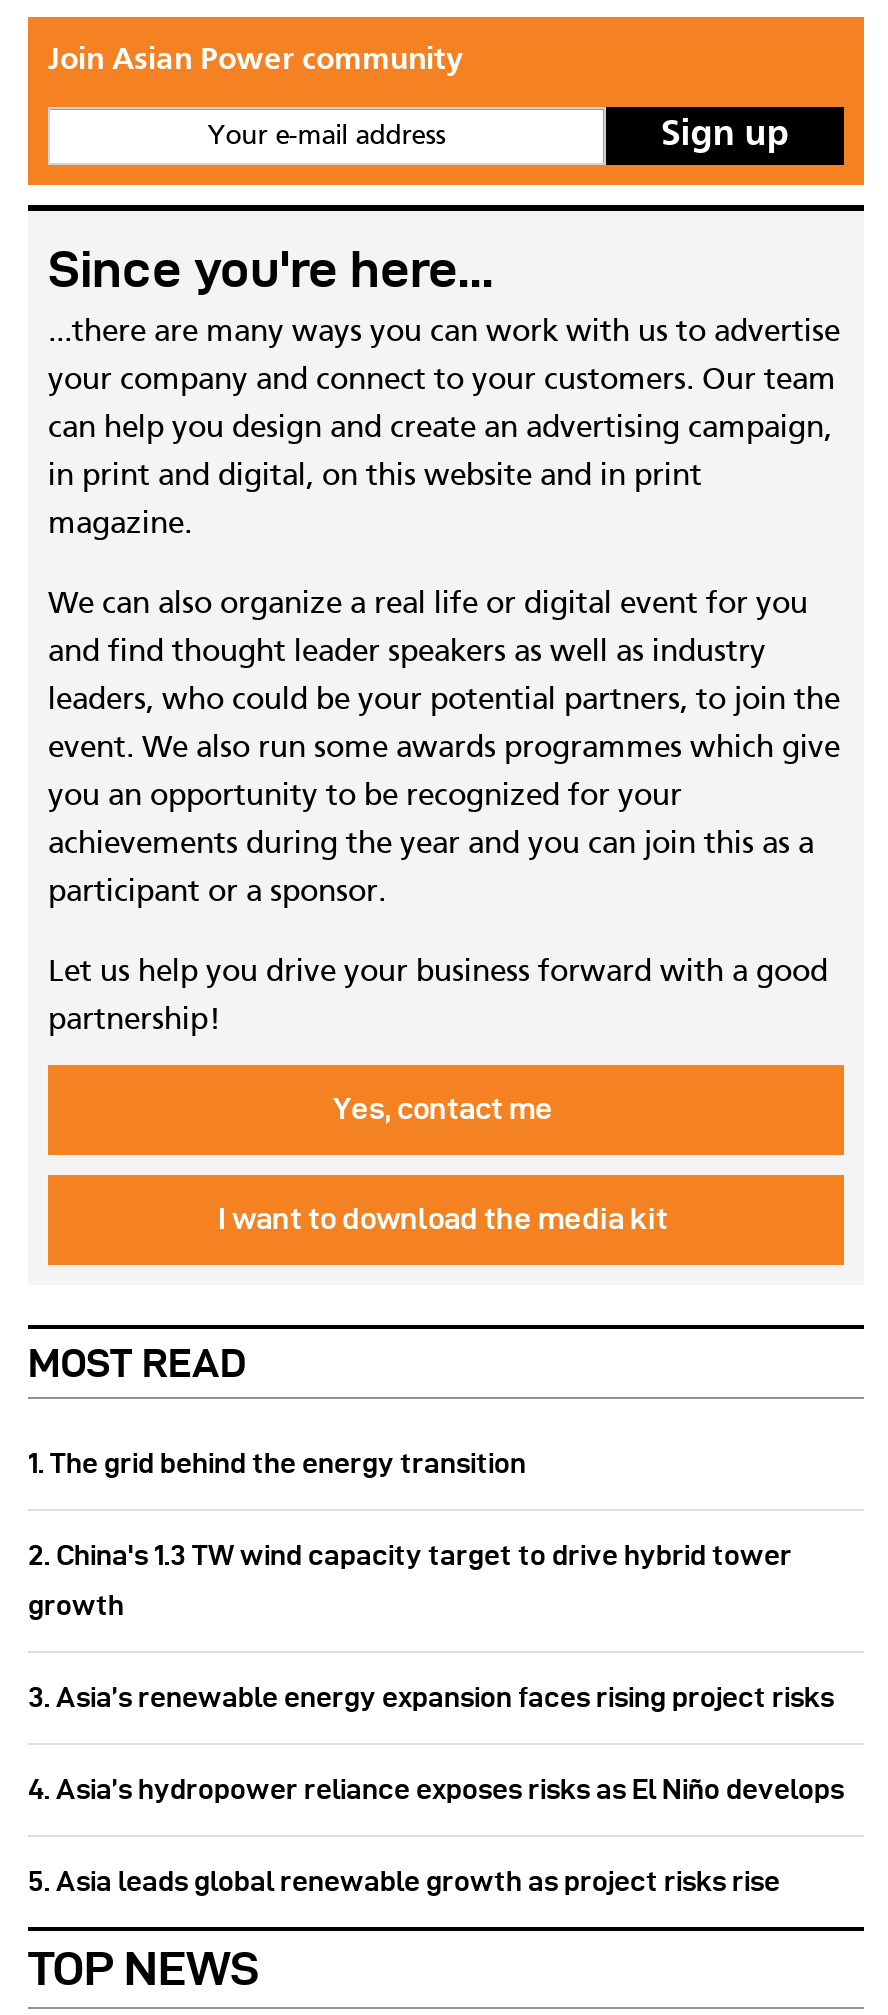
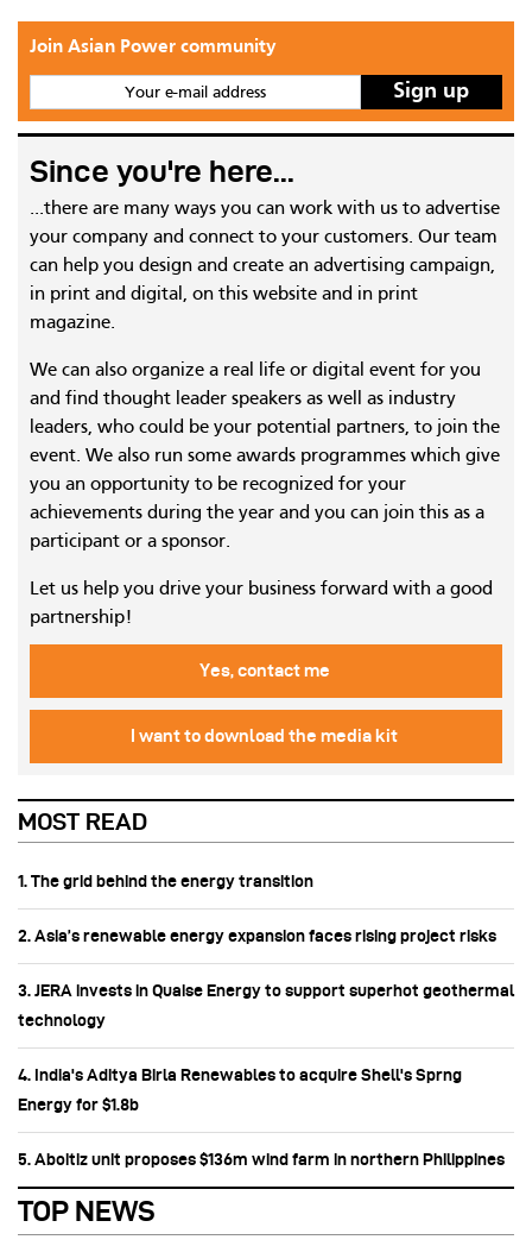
- 2. China's 1.3 TW wind capacity target to drive hybrid tower
- growth
- 3. Asia’s renewable energy expansion faces rising project risks
- 4. Asia’s hydropower reliance exposes risks as El Niño develops
- 5. Asia leads global renewable growth as project risks rise
+ 2. Asia’s renewable energy expansion faces rising project risks
+ 3. JERA invests in Quaise Energy to support superhot geothermal
+ technology
+ 4. India's Aditya Birla Renewables to acquire Shell's Sprng
+ Energy for $1.8b
+ 5. Aboitiz unit proposes $136m wind farm in northern Philippines
